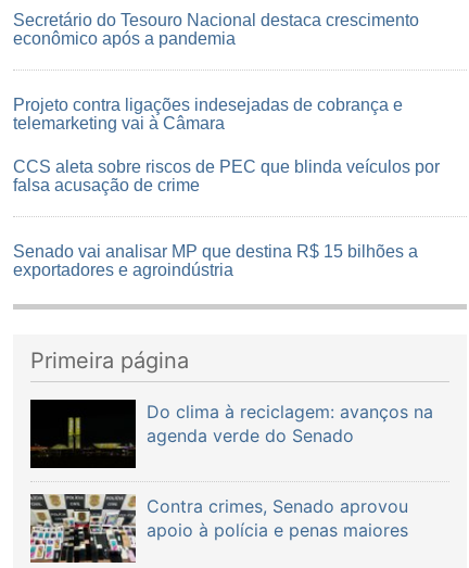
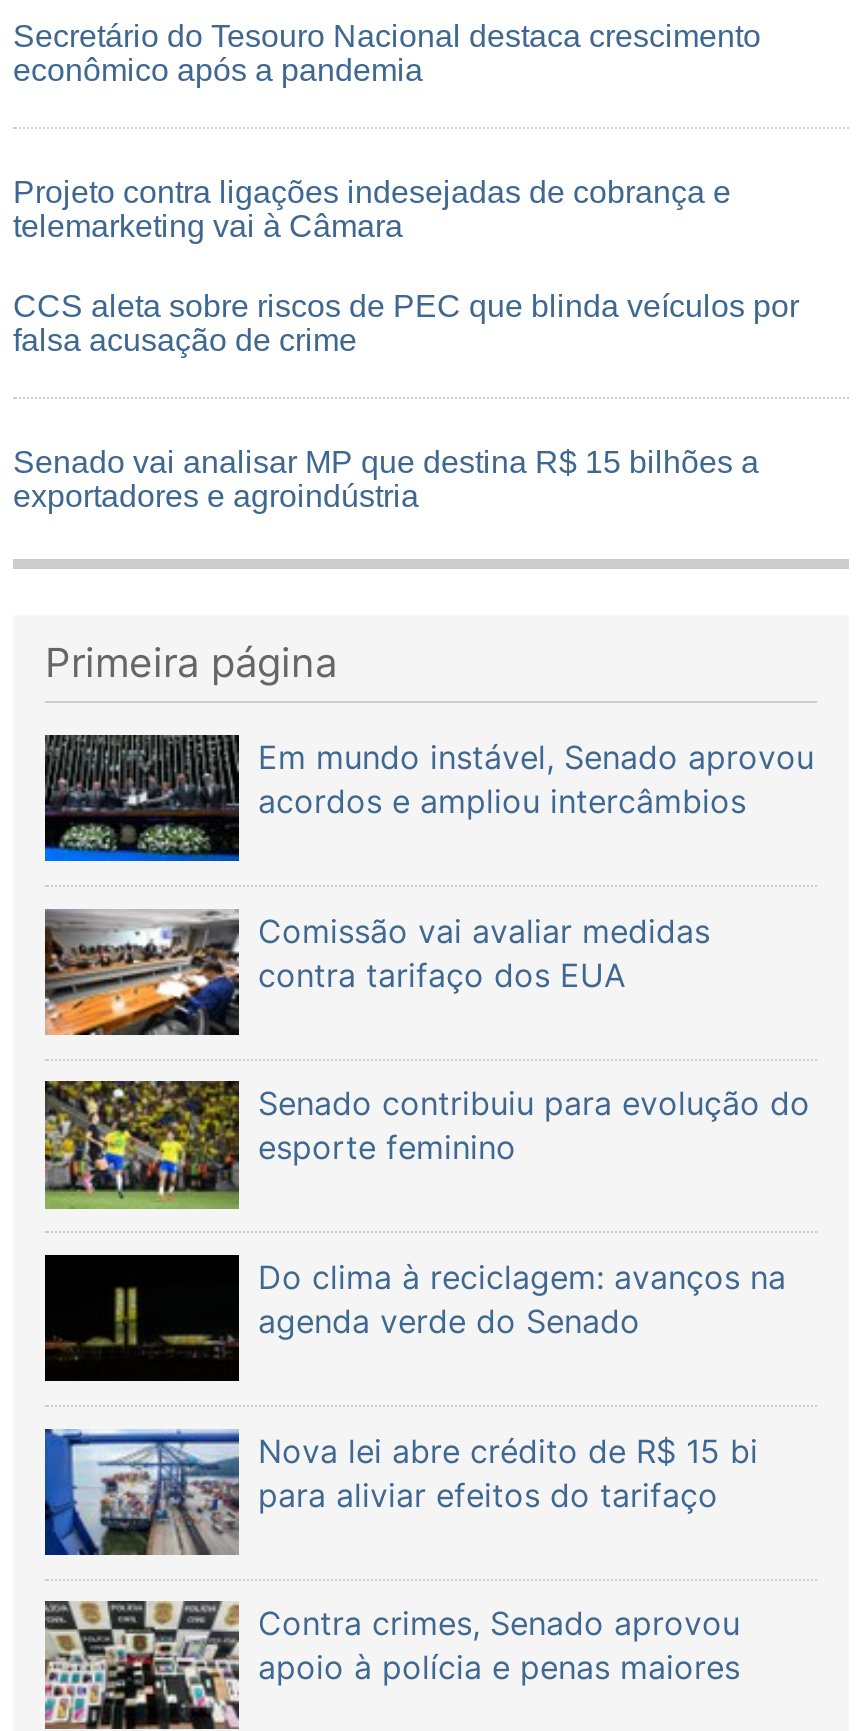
+ [image]
+ Em mundo instável, Senado aprovou
+ acordos e ampliou intercâmbios
+ Comissão vai avaliar medidas
+ contra tarifaço dos EUA
+ Senado contribuiu para evolução do
+ esporte feminino

+ [image]

+ [image]

+ [image]
+ Nova lei abre crédito de R$ 15 bi
+ para aliviar efeitos do tarifaço
